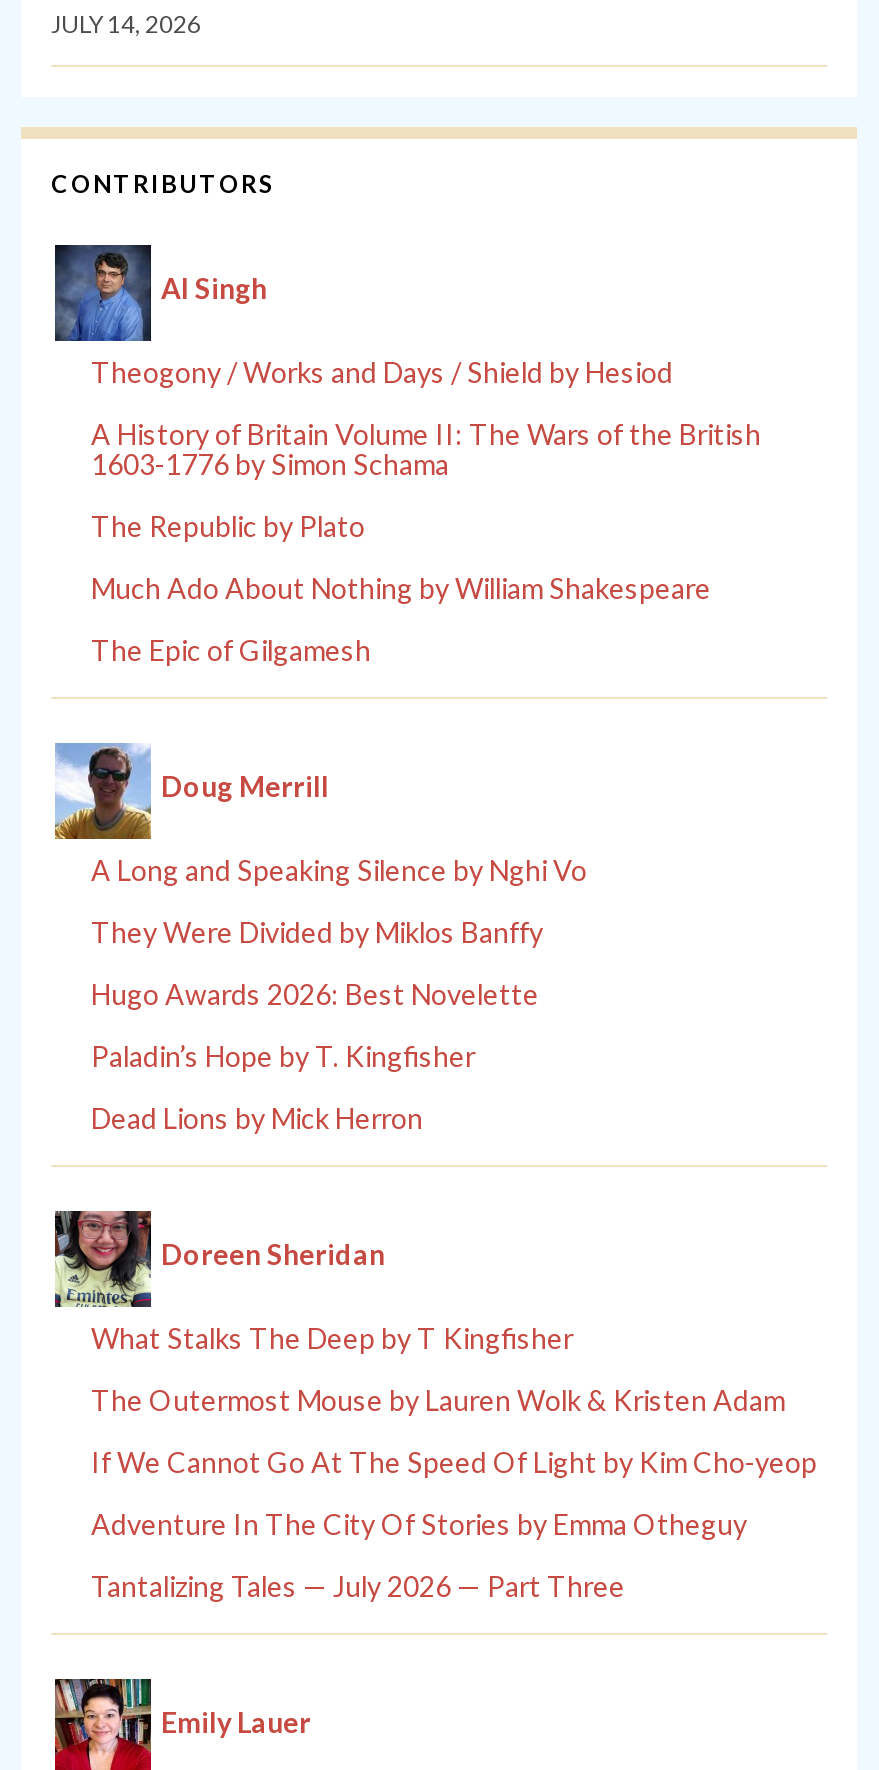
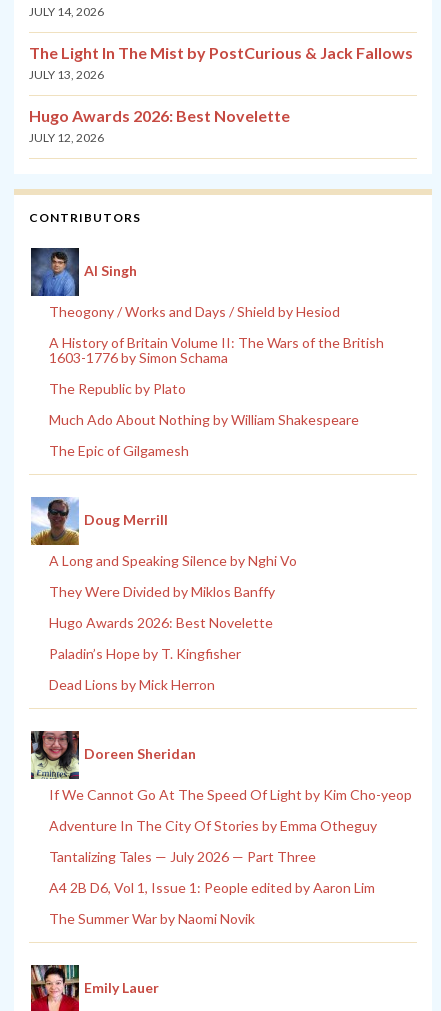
+ The Light In The Mist by PostCurious & Jack Fallows
+ JULY 13, 2026
+ Hugo Awards 2026: Best Novelette
+ JULY 12, 2026

- What Stalks The Deep by T Kingfisher
- The Outermost Mouse by Lauren Wolk & Kristen Adam

+ A4 2B D6, Vol 1, Issue 1: People edited by Aaron Lim
+ The Summer War by Naomi Novik
